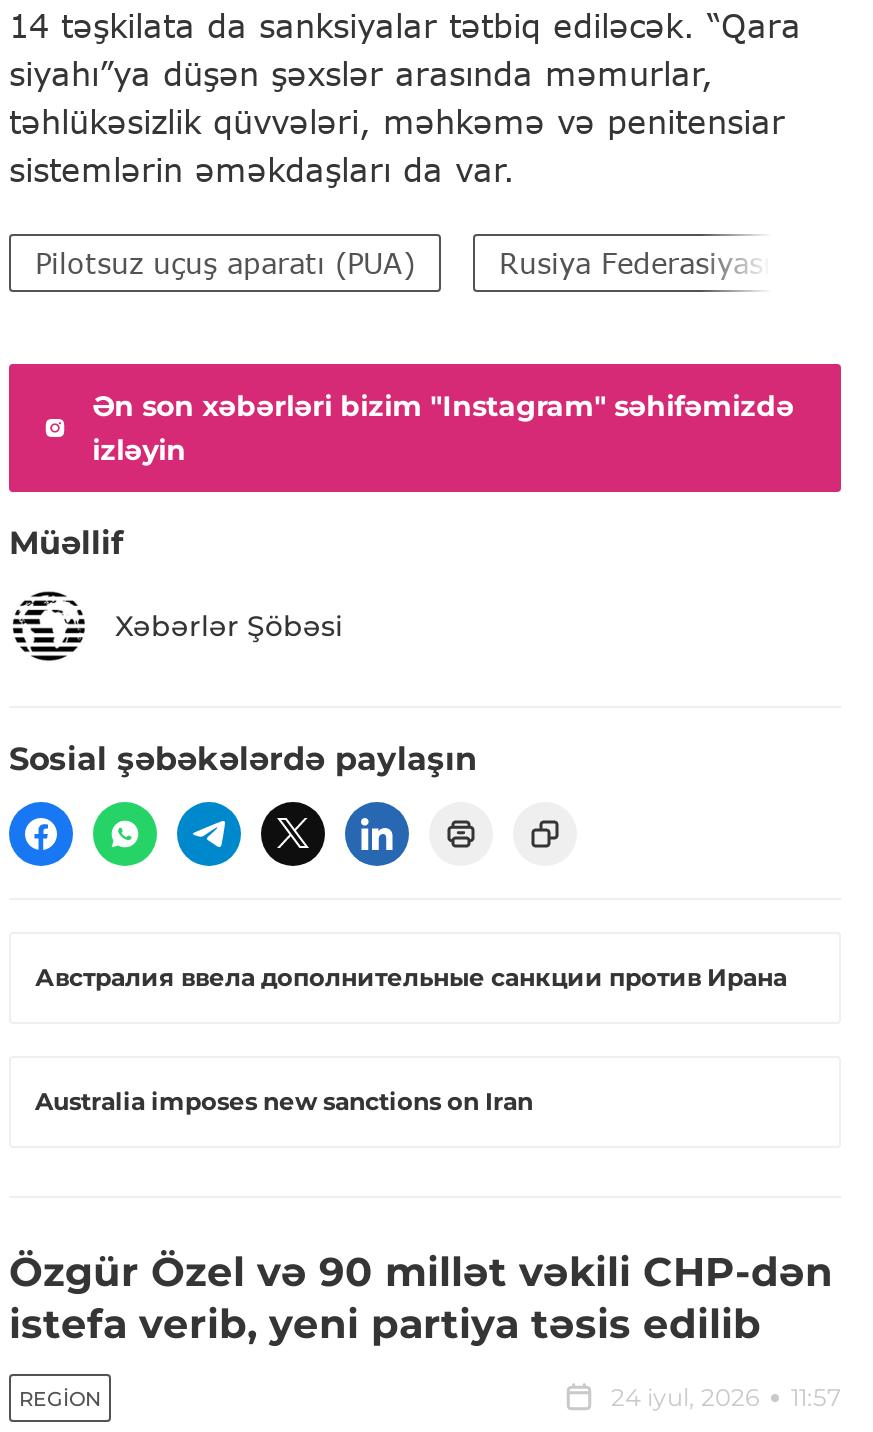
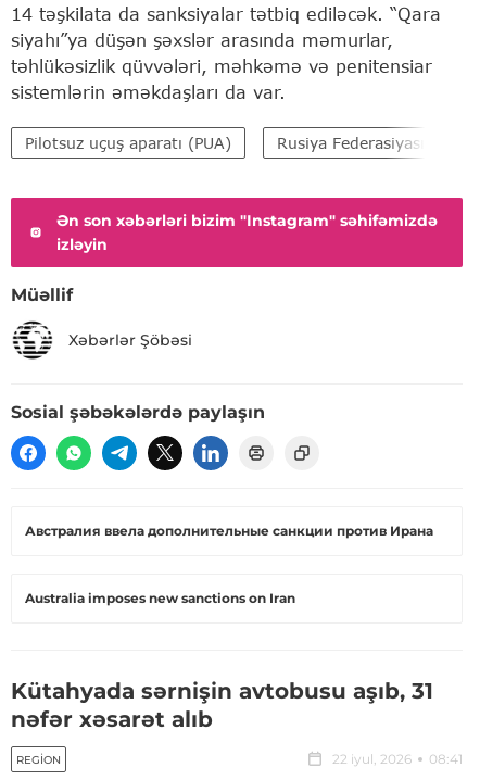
- Özgür Özel və 90 millət vəkili CHP-dən
- istefa verib, yeni partiya təsis edilib
+ Kütahyada sərnişin avtobusu aşıb, 31
+ nəfər xəsarət alıb

- 24 iyul, 2026
- 11:57
+ 22 iyul, 2026
+ 08:41
